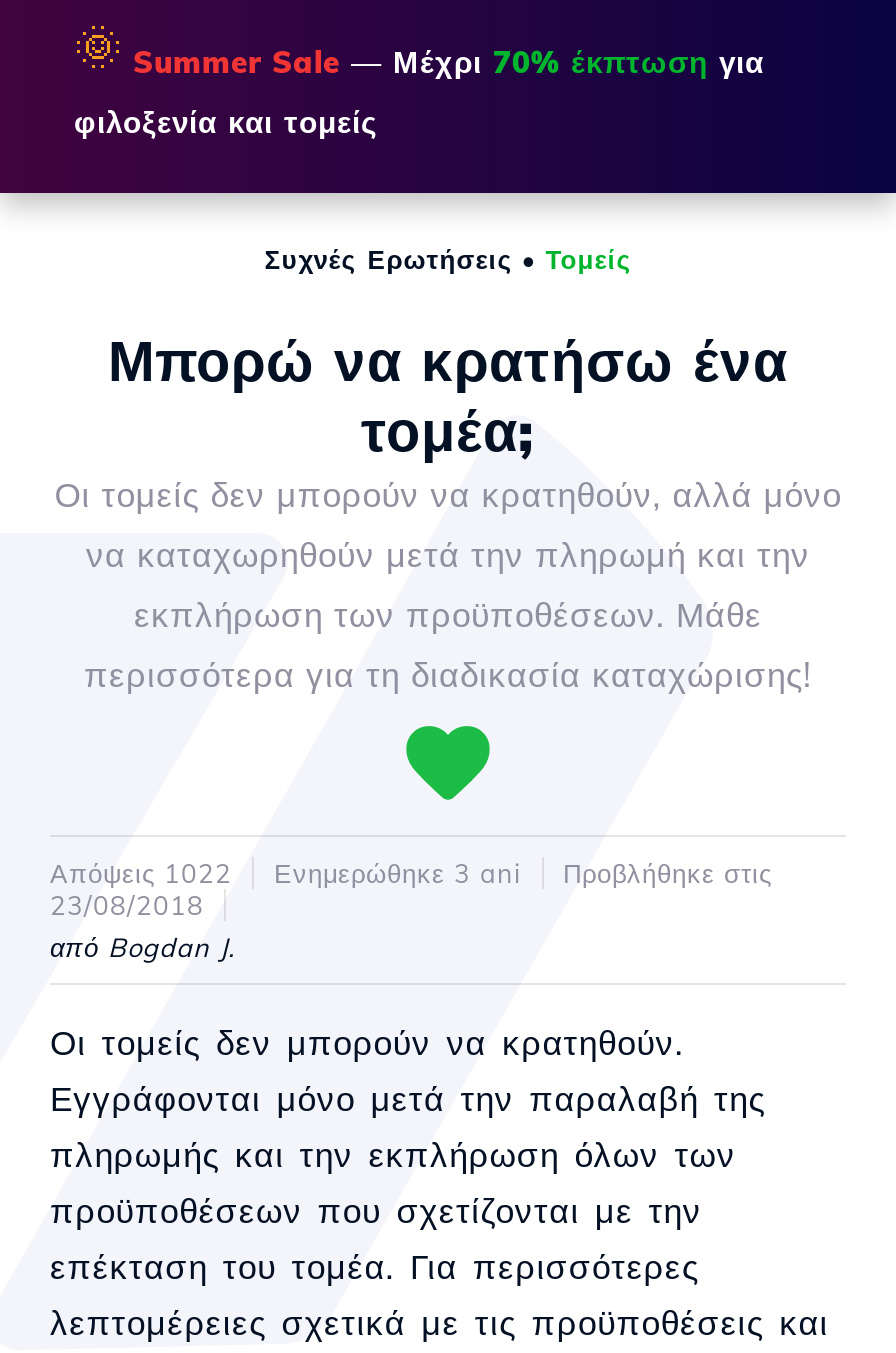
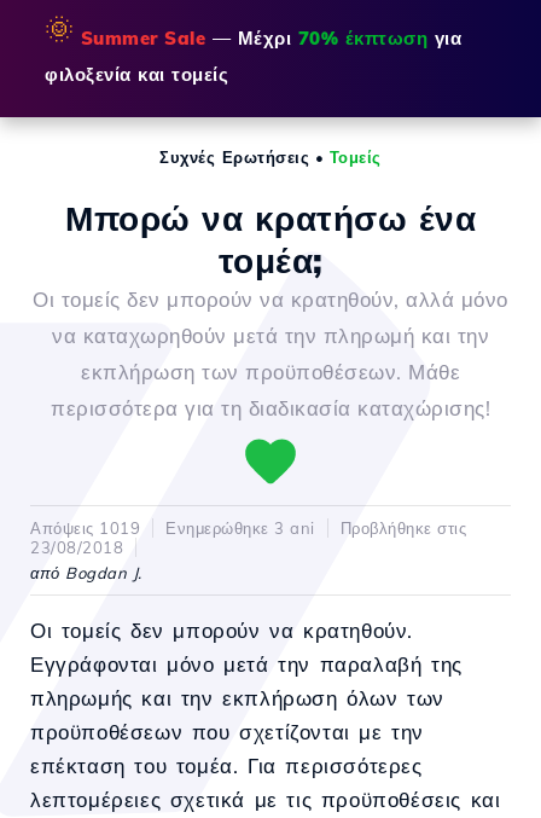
- Απόψεις 1022 Ενημερώθηκε 3 ani Προβλήθηκε στις
+ Απόψεις 1019 Ενημερώθηκε 3 ani Προβλήθηκε στις
